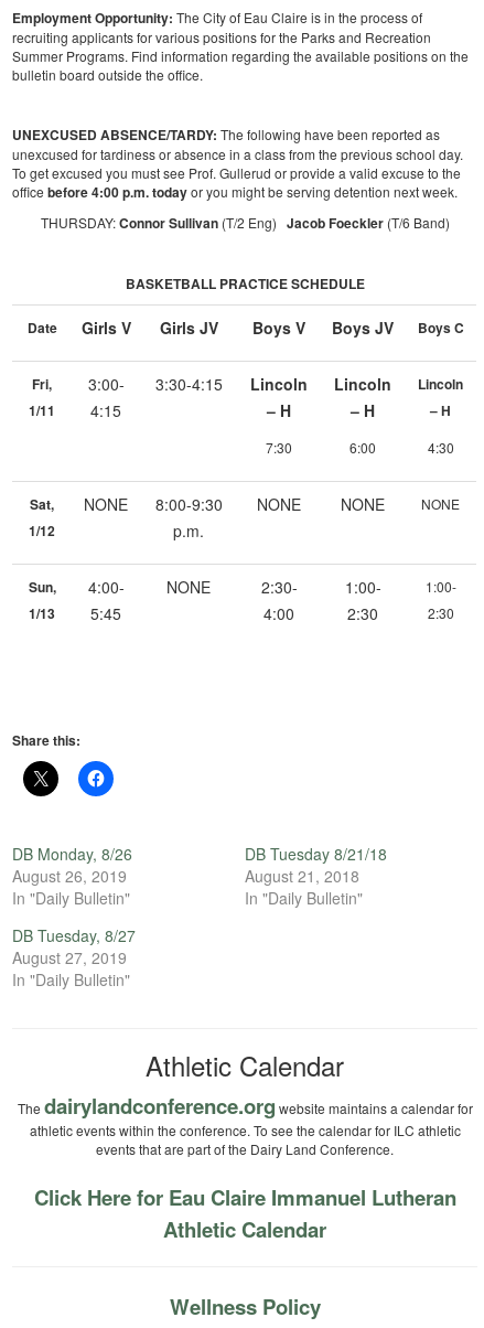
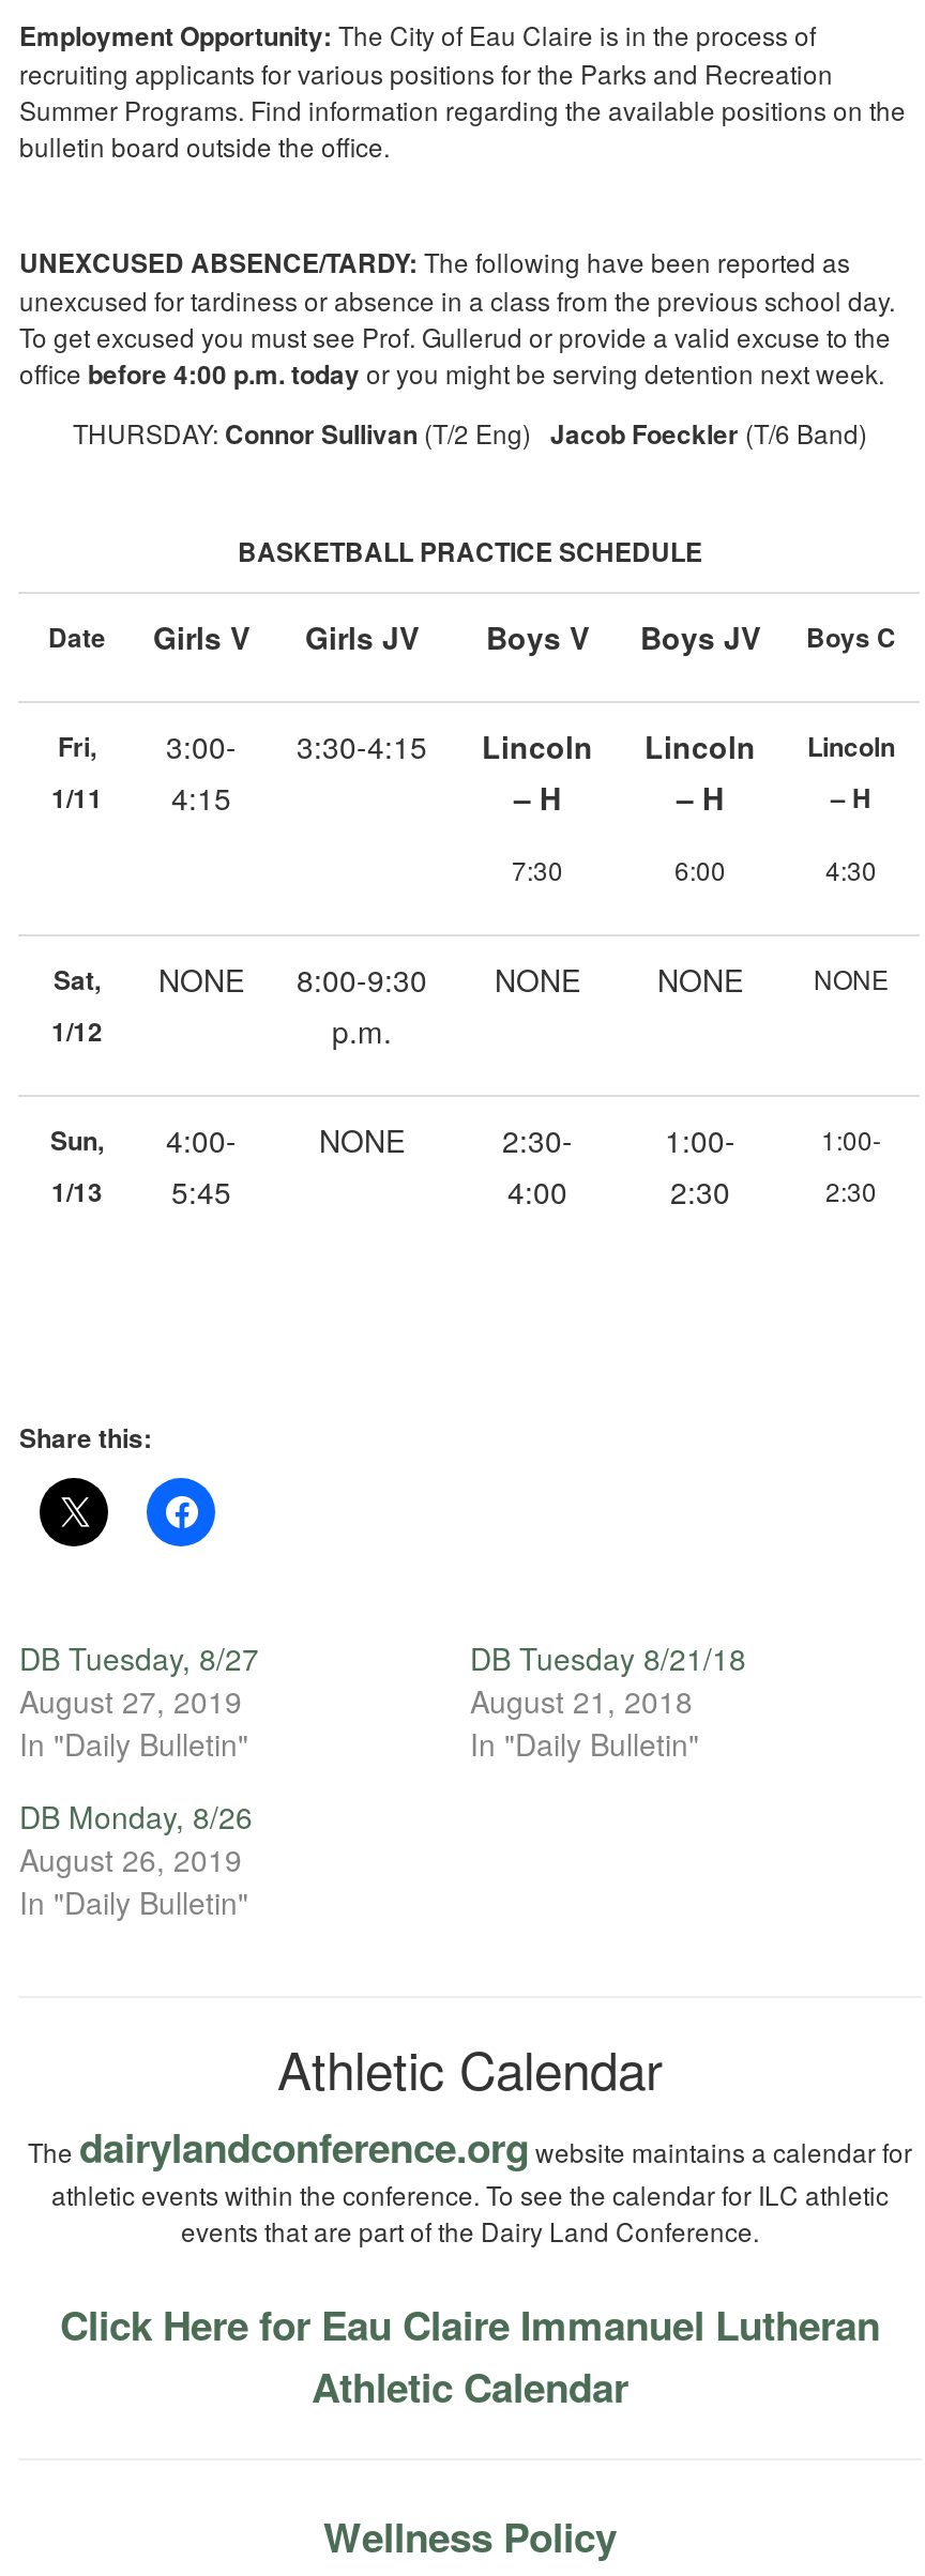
- DB Monday, 8/26
+ DB Tuesday, 8/27

- August 26, 2019
+ August 27, 2019

- DB Tuesday, 8/27
+ DB Monday, 8/26

- August 27, 2019
+ August 26, 2019
